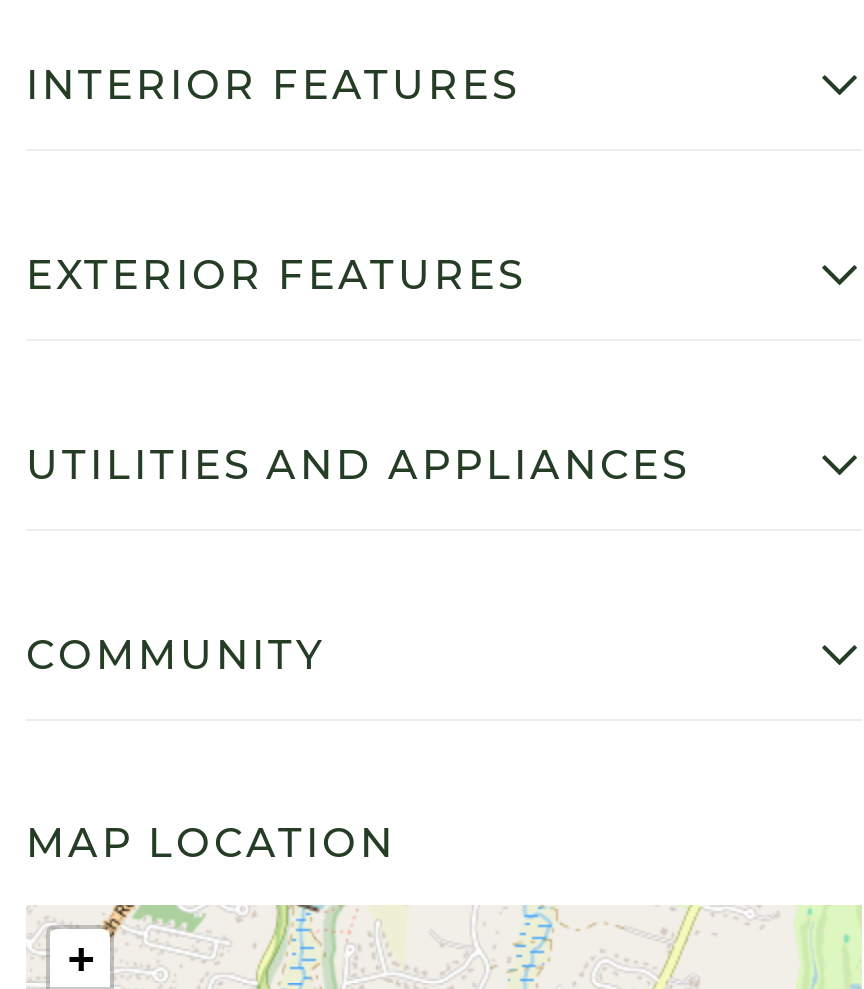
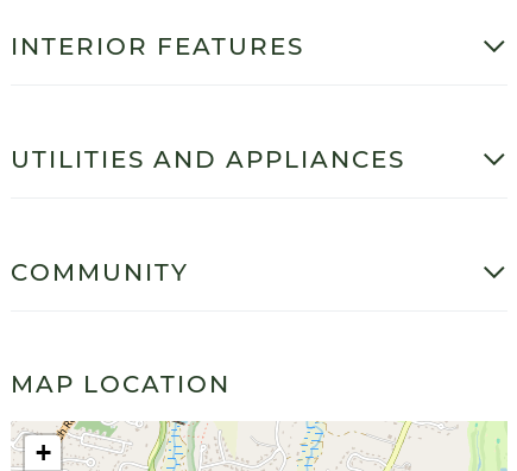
- EXTERIOR FEATURES
